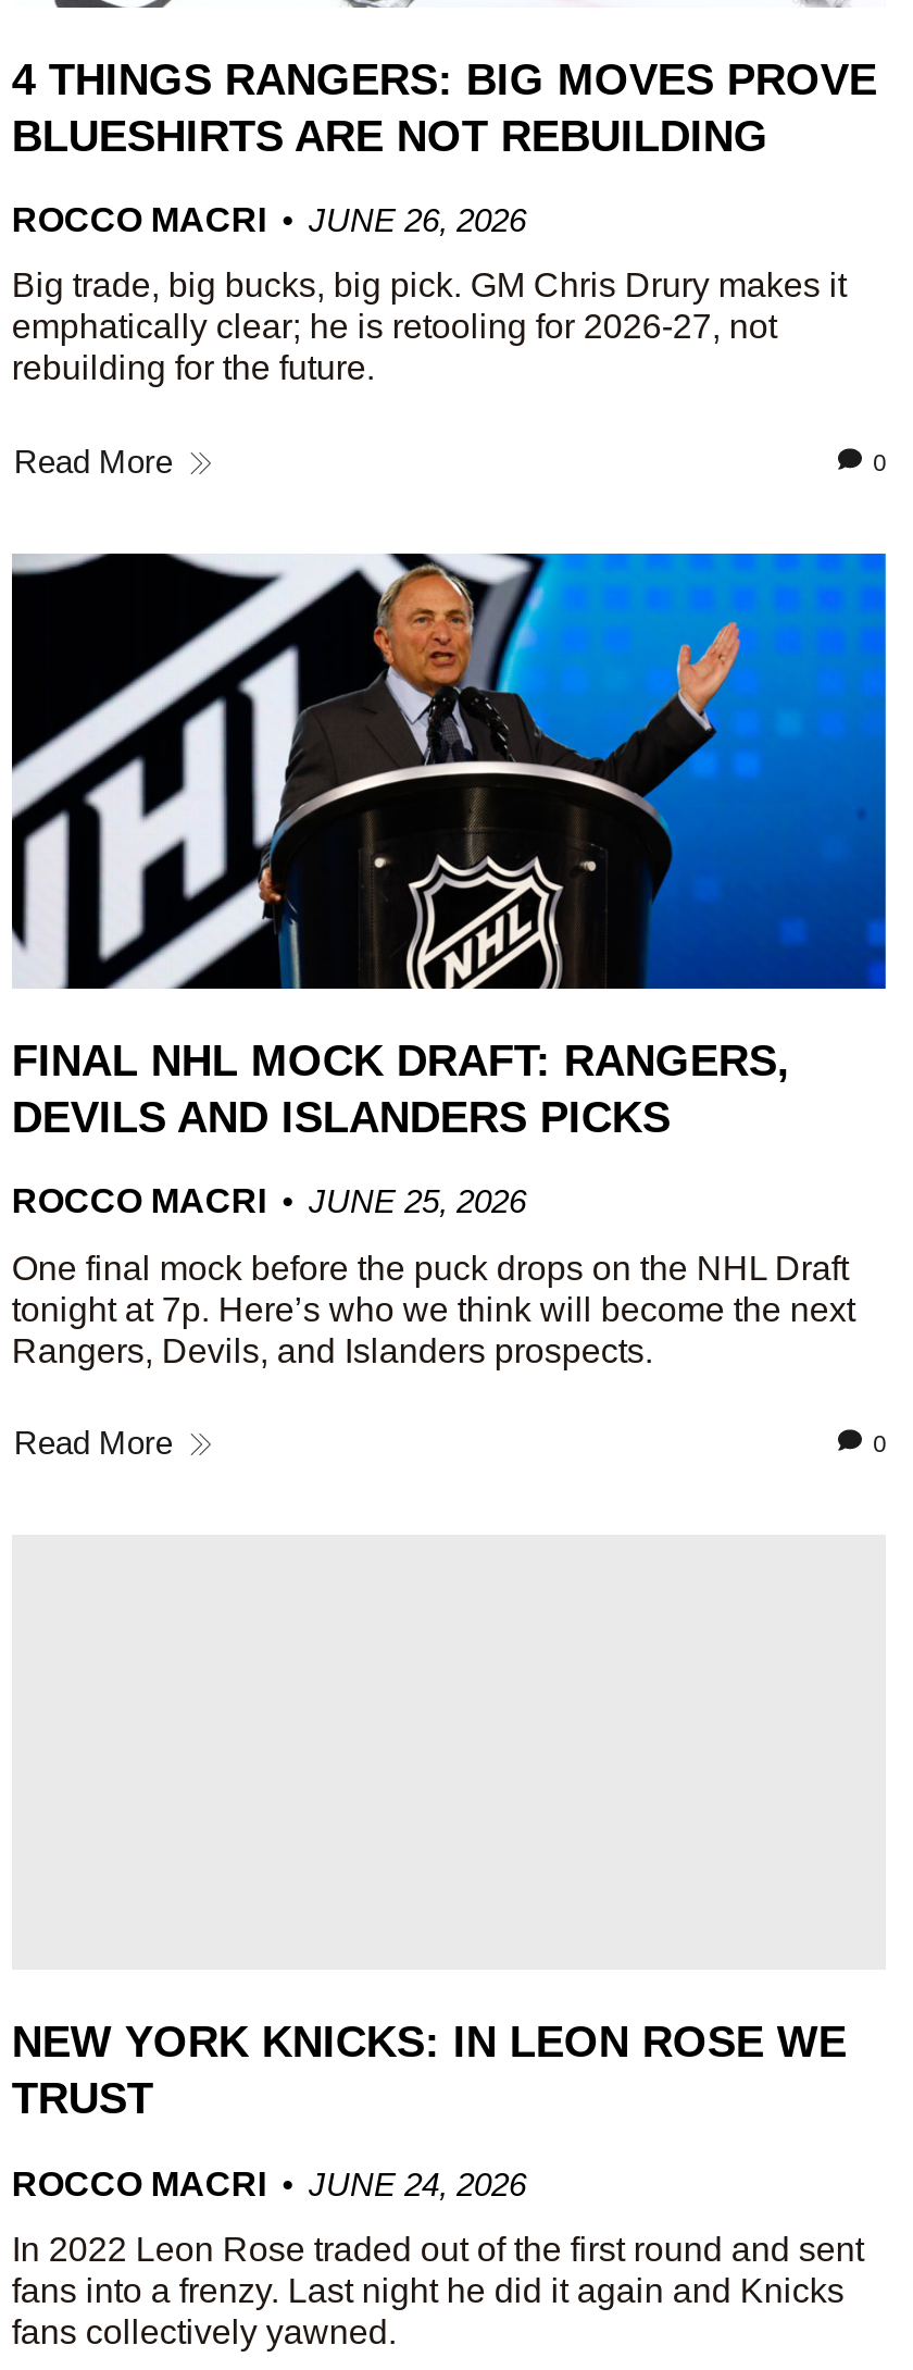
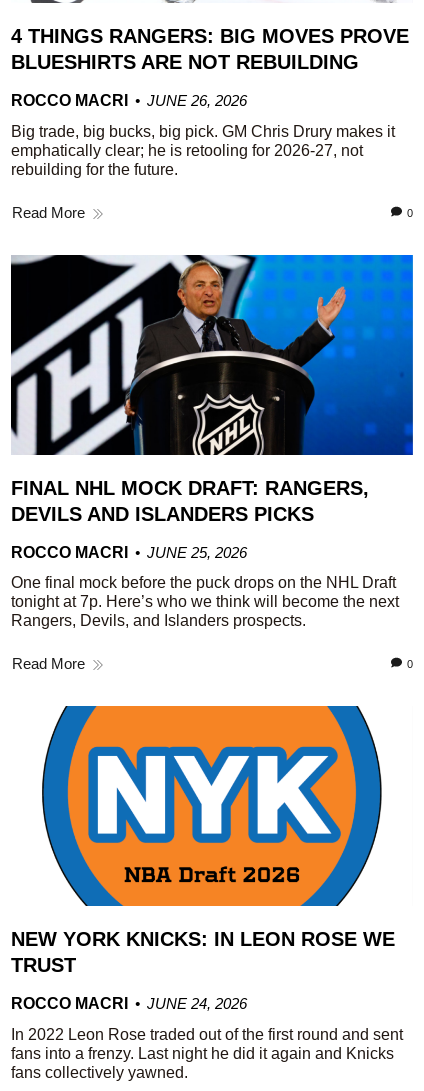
+ [image]
